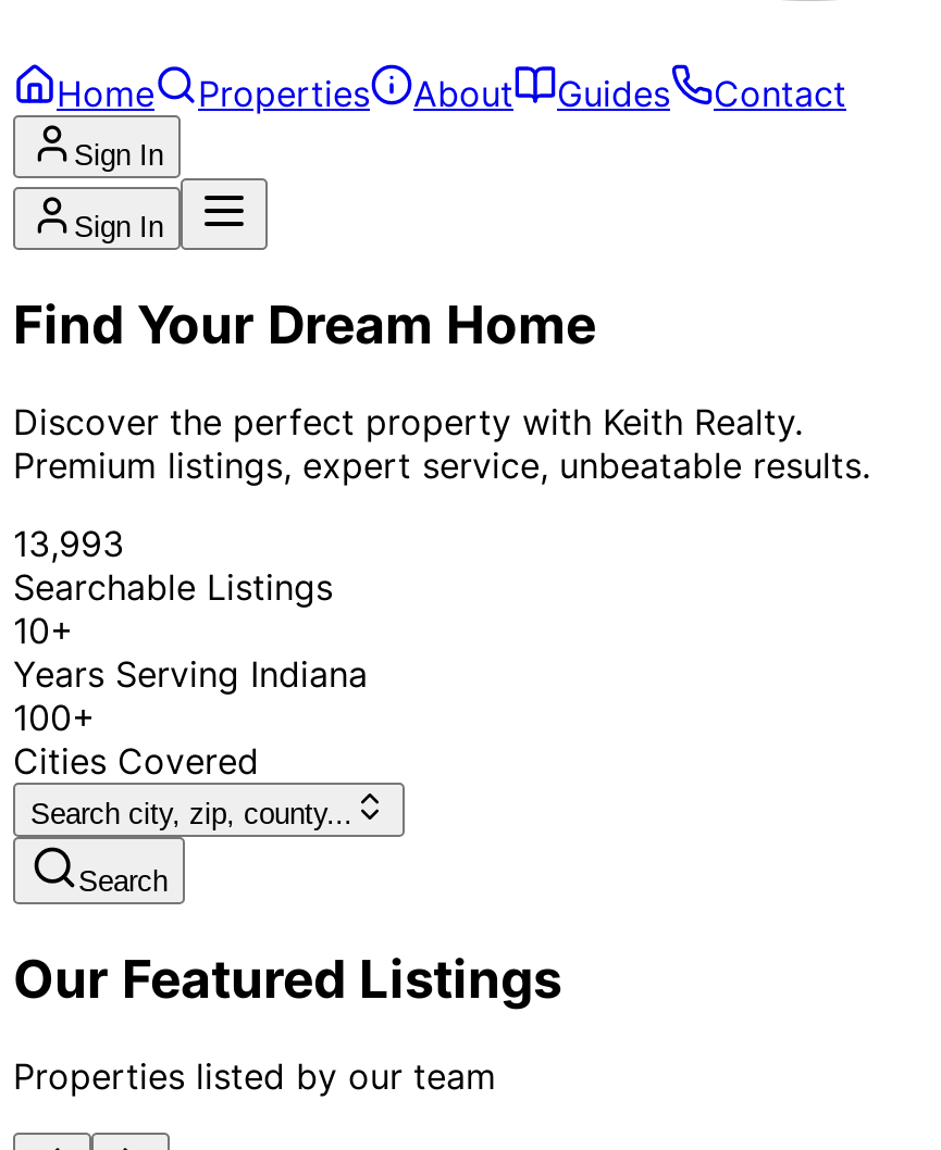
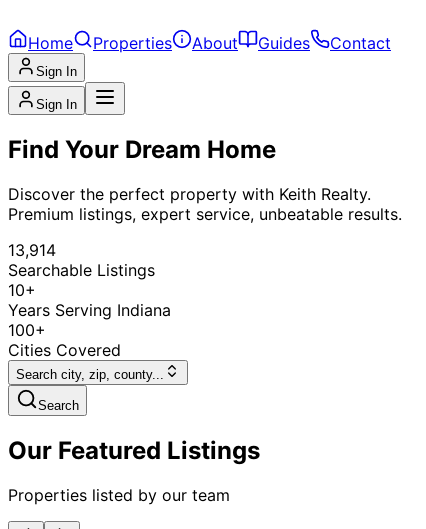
- 13,993
+ 13,914
